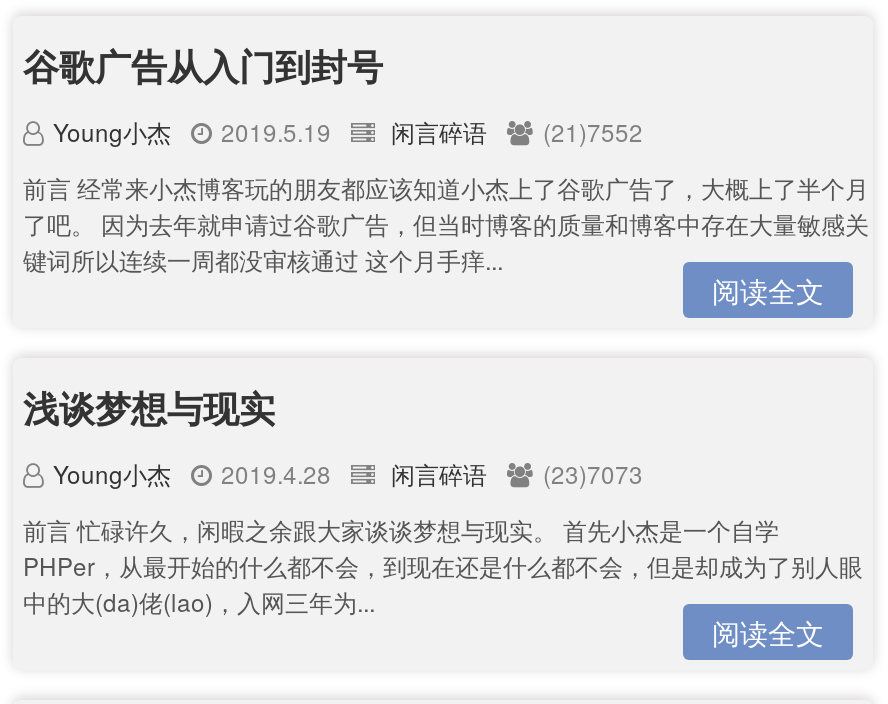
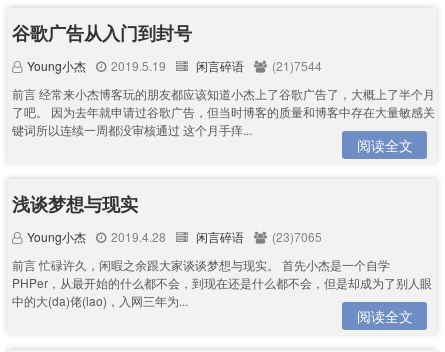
- Young小杰 2019.5.19 闲言碎语 (21)7552
+ Young小杰 2019.5.19 闲言碎语 (21)7544

- Young小杰 2019.4.28 闲言碎语 (23)7073
+ Young小杰 2019.4.28 闲言碎语 (23)7065
